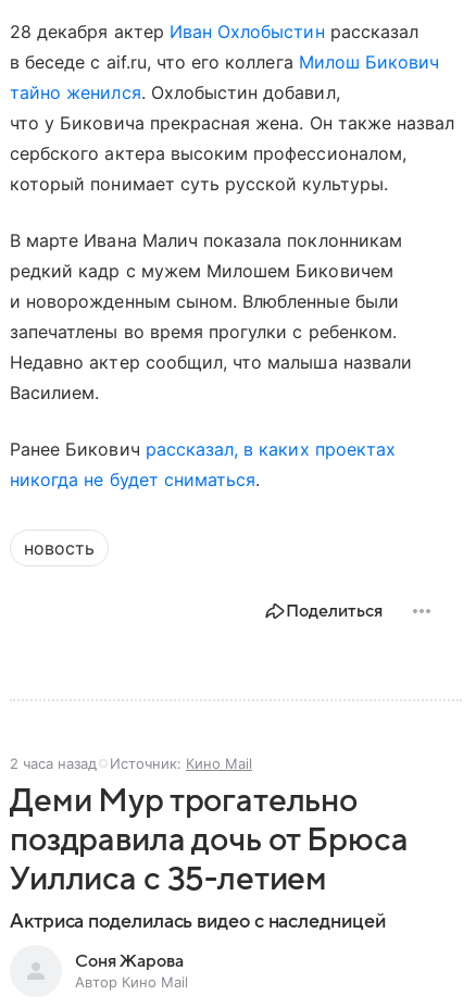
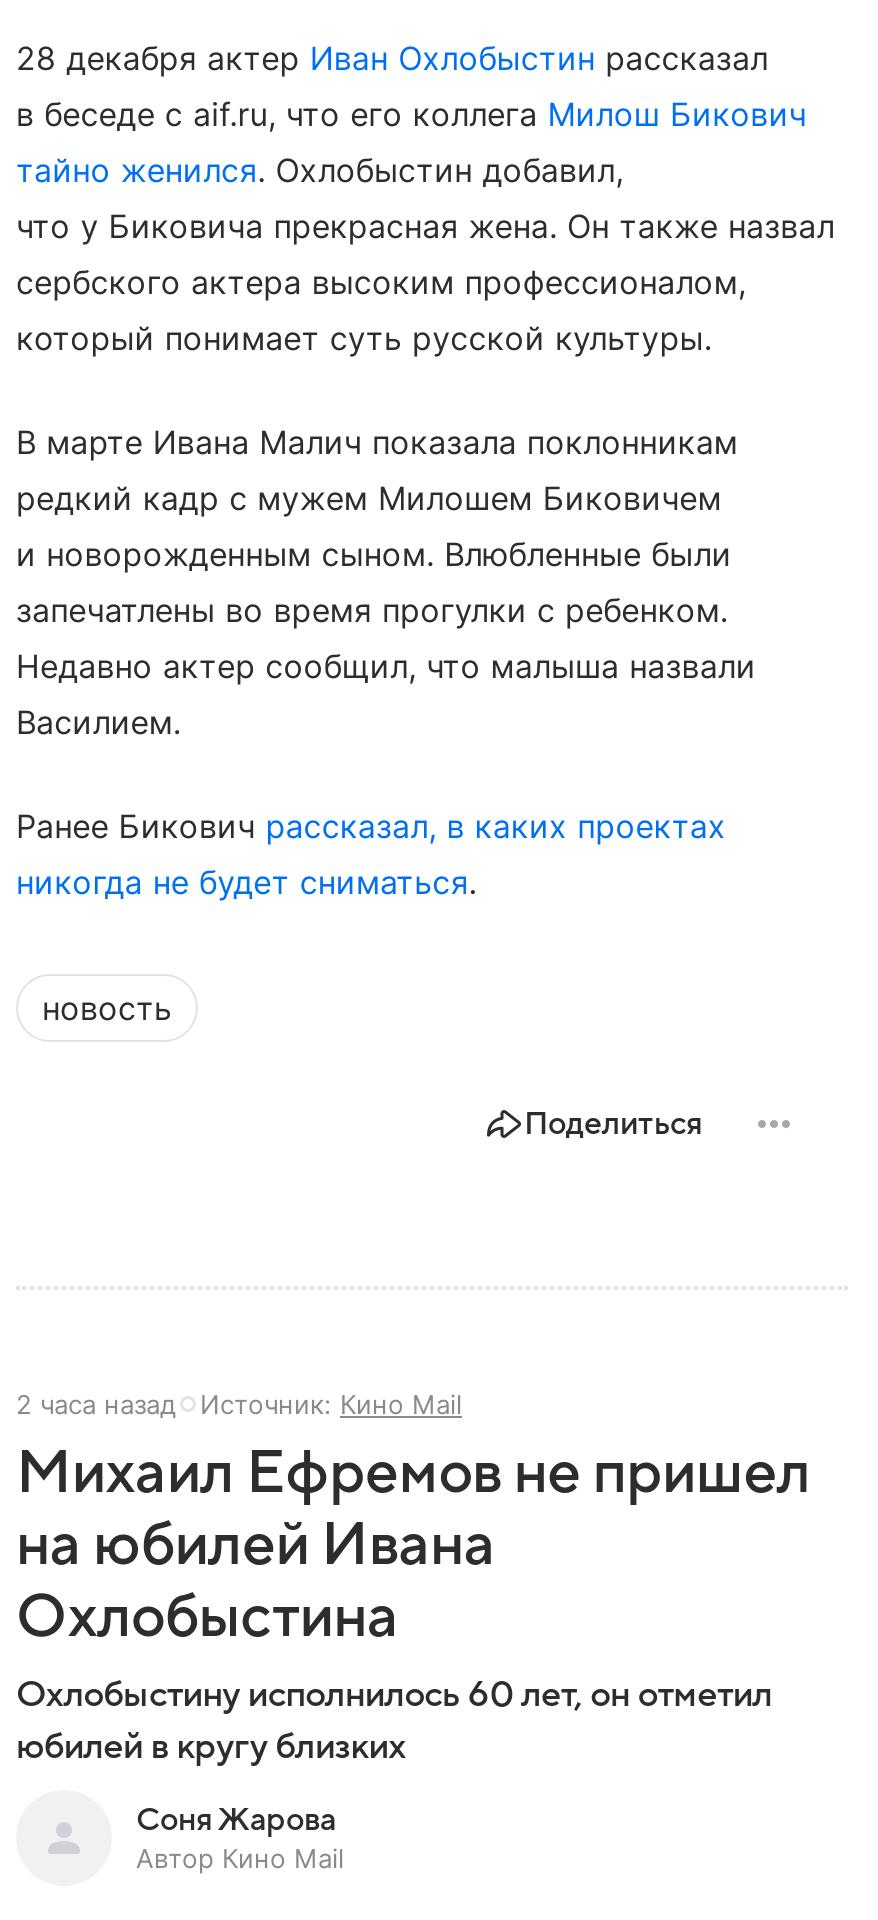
- Деми Мур трогательно
- поздравила дочь от Брюса
- Уиллиса с 35-летием
- Актриса поделилась видео с наследницей
+ Михаил Ефремов не пришел
+ на юбилей Ивана
+ Охлобыстина
+ Охлобыстину исполнилось 60 лет, он отметил
+ юбилей в кругу близких
